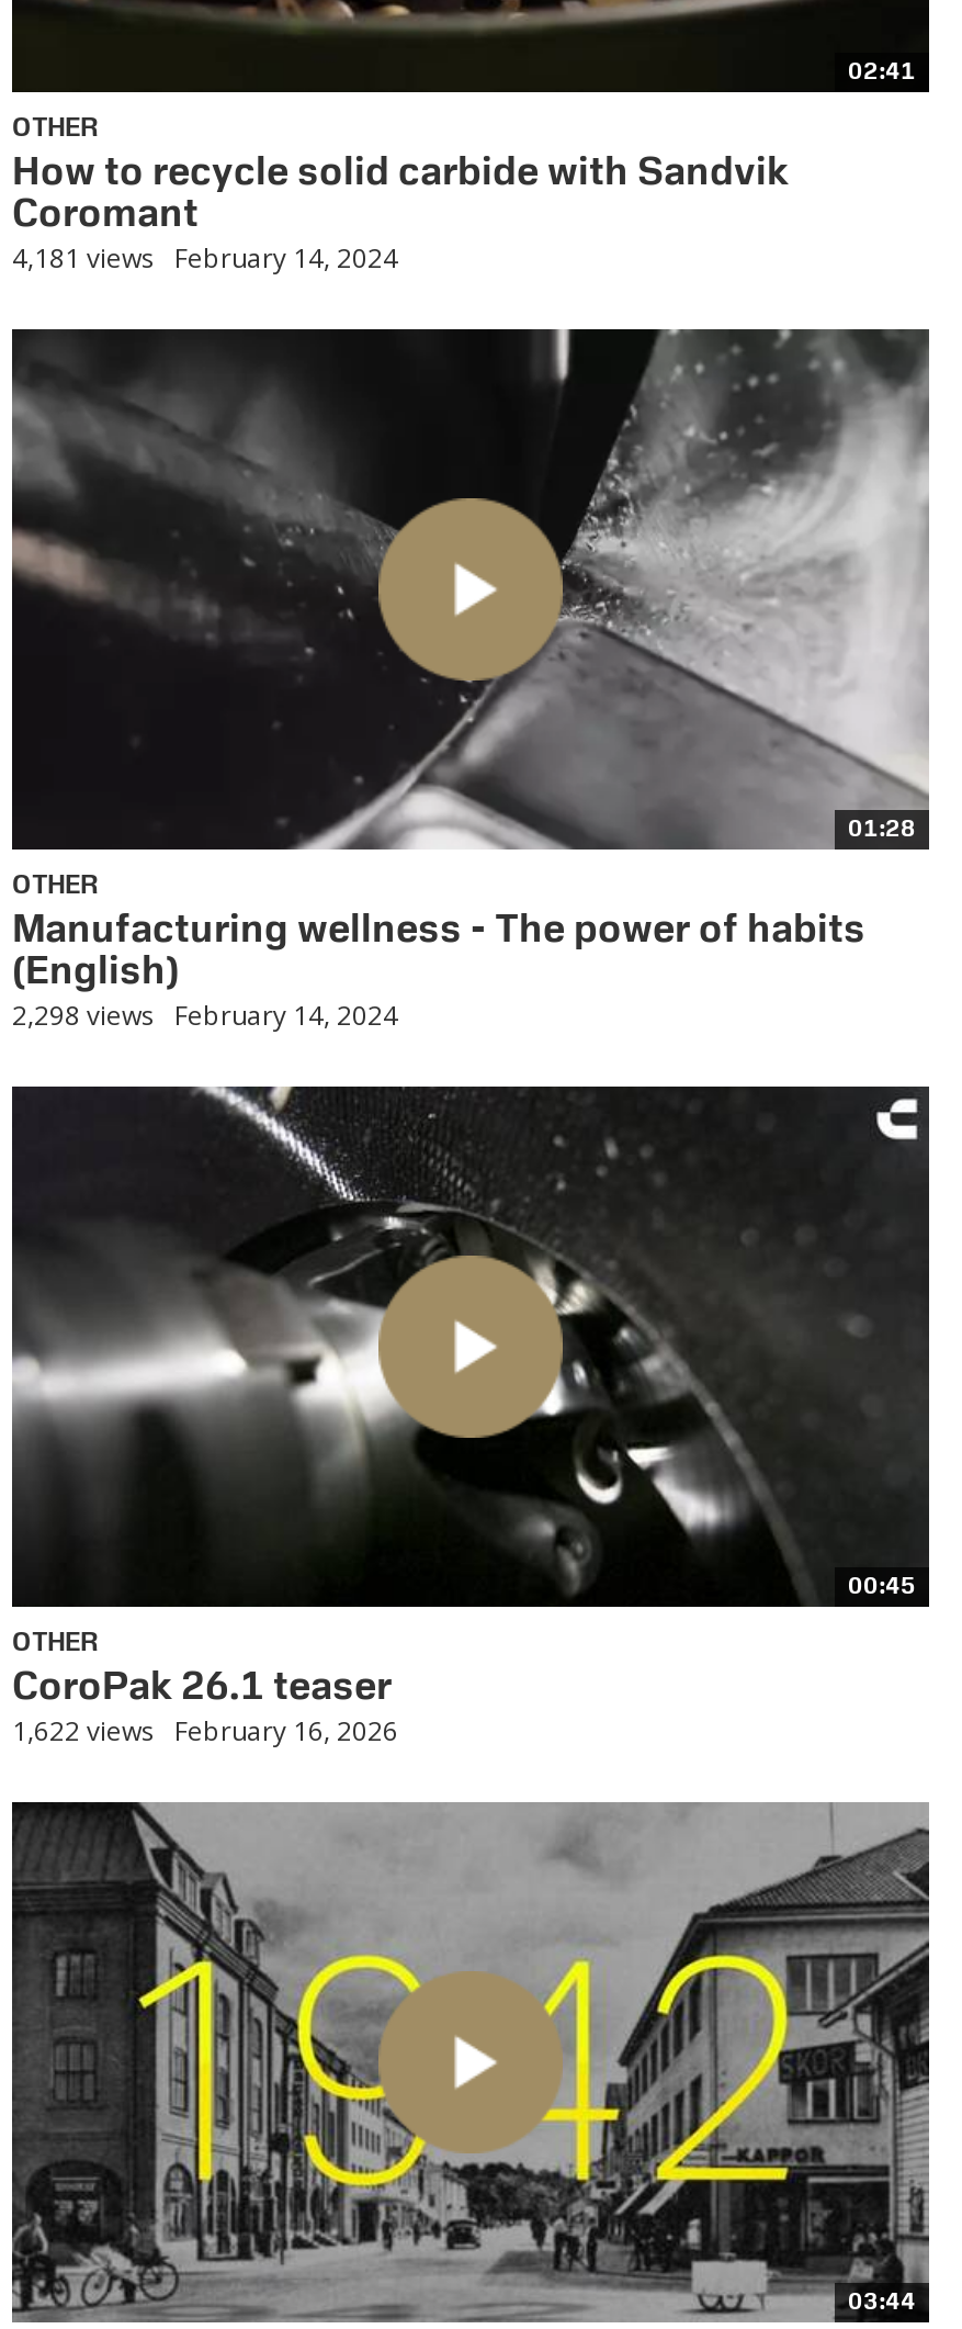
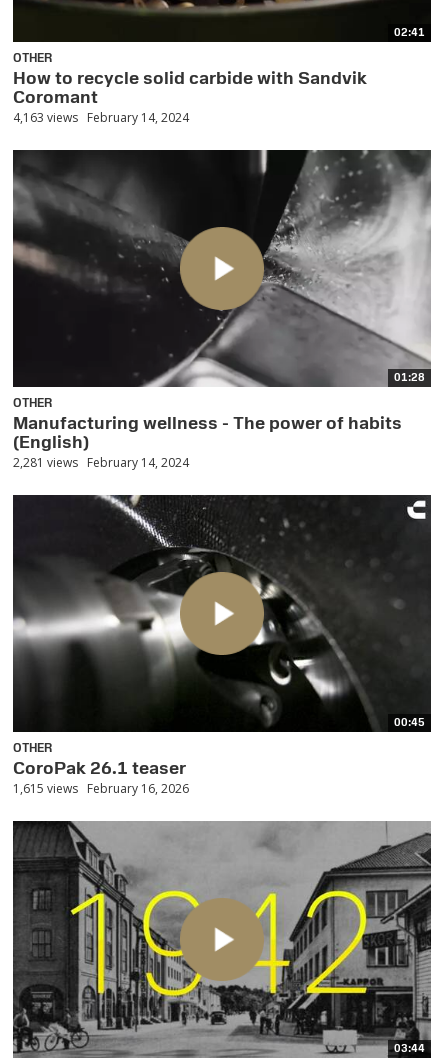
- 4,181 views February 14, 2024
+ 4,163 views February 14, 2024

- 2,298 views February 14, 2024
+ 2,281 views February 14, 2024

- 1,622 views February 16, 2026
+ 1,615 views February 16, 2026
